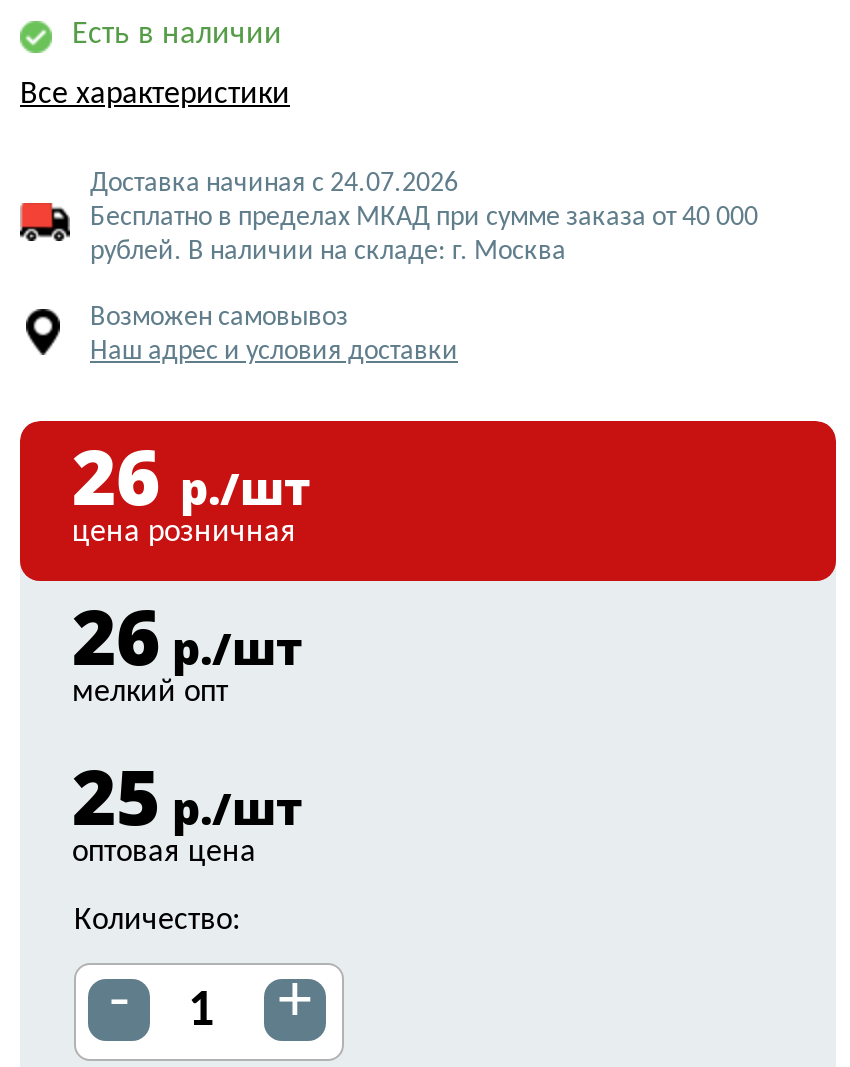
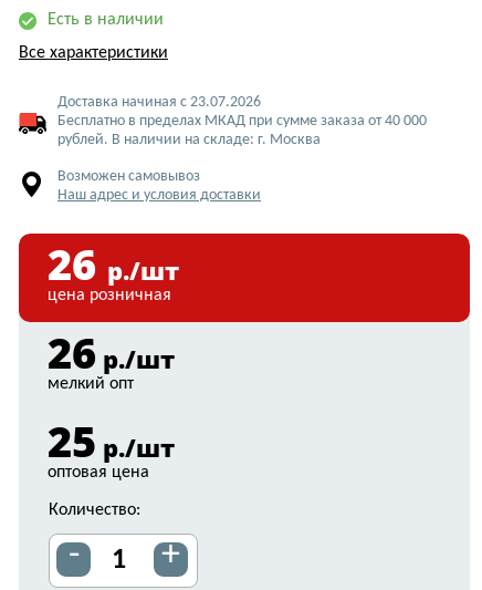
- Доставка начиная с 24.07.2026
+ Доставка начиная с 23.07.2026
